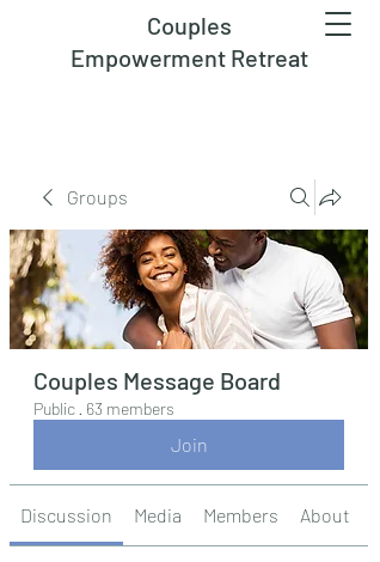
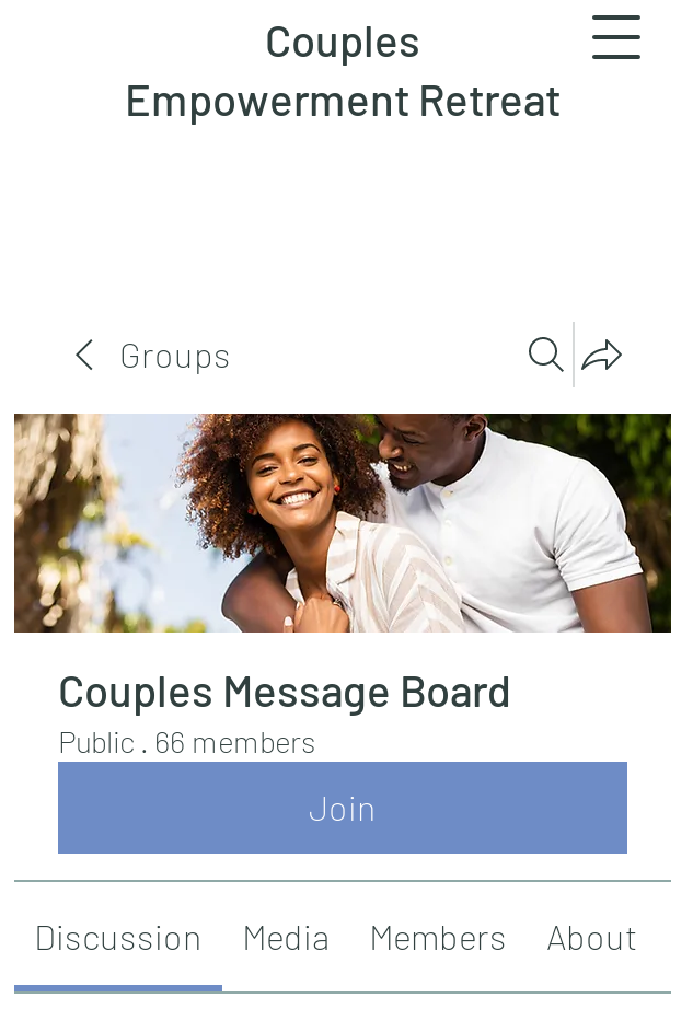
- Public 63 members
+ Public 66 members
